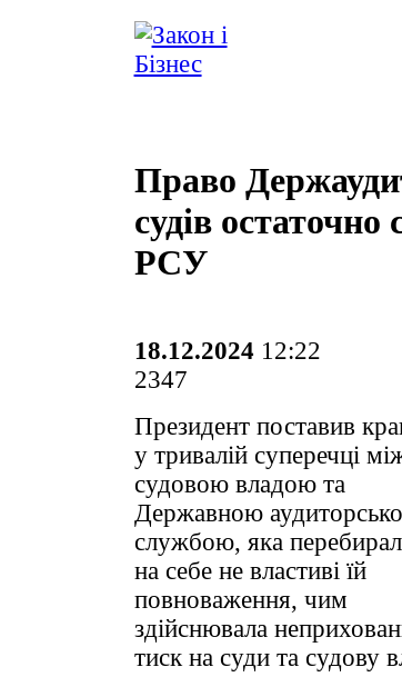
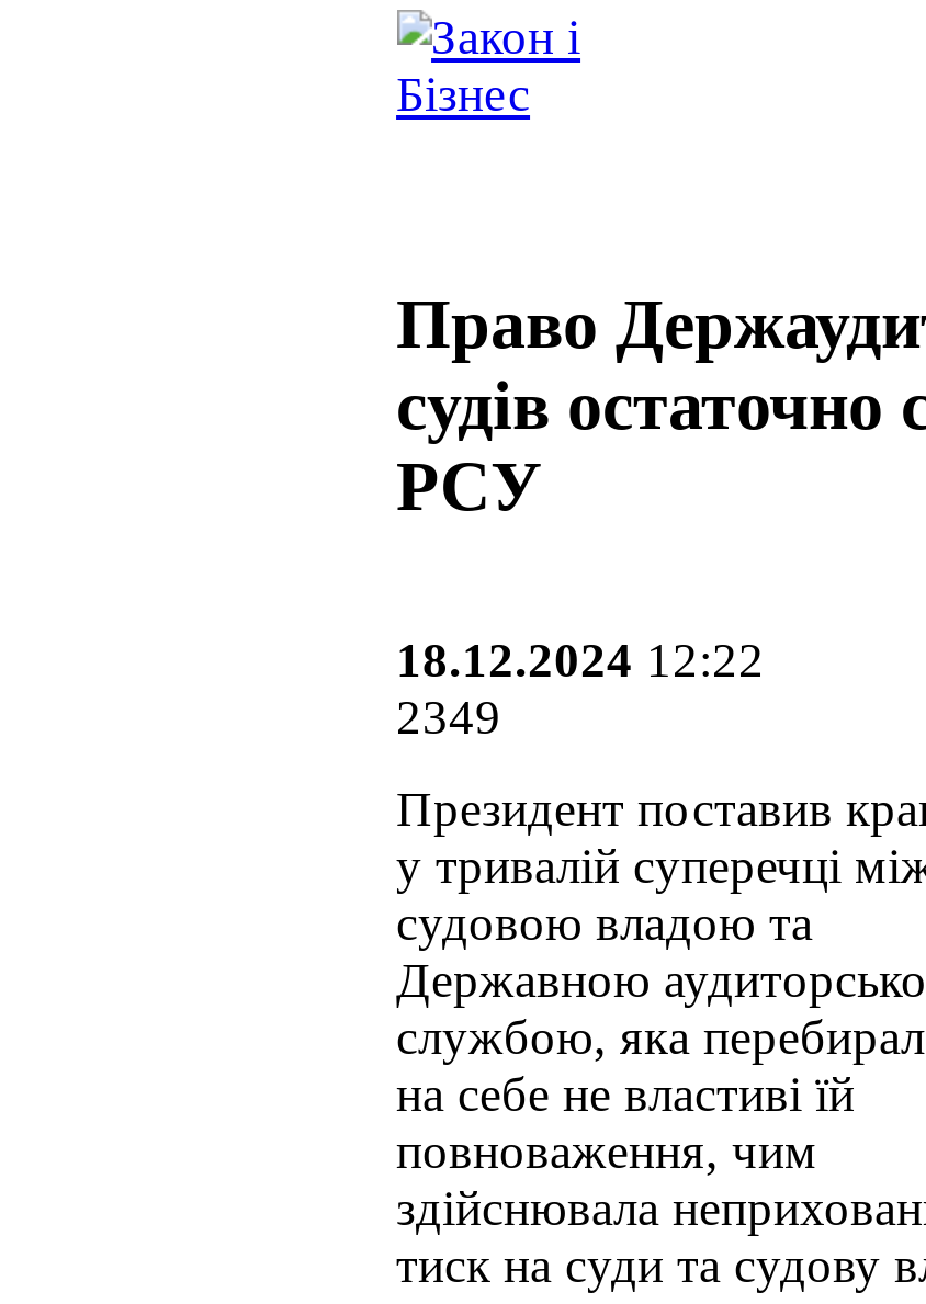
- 2347
+ 2349
